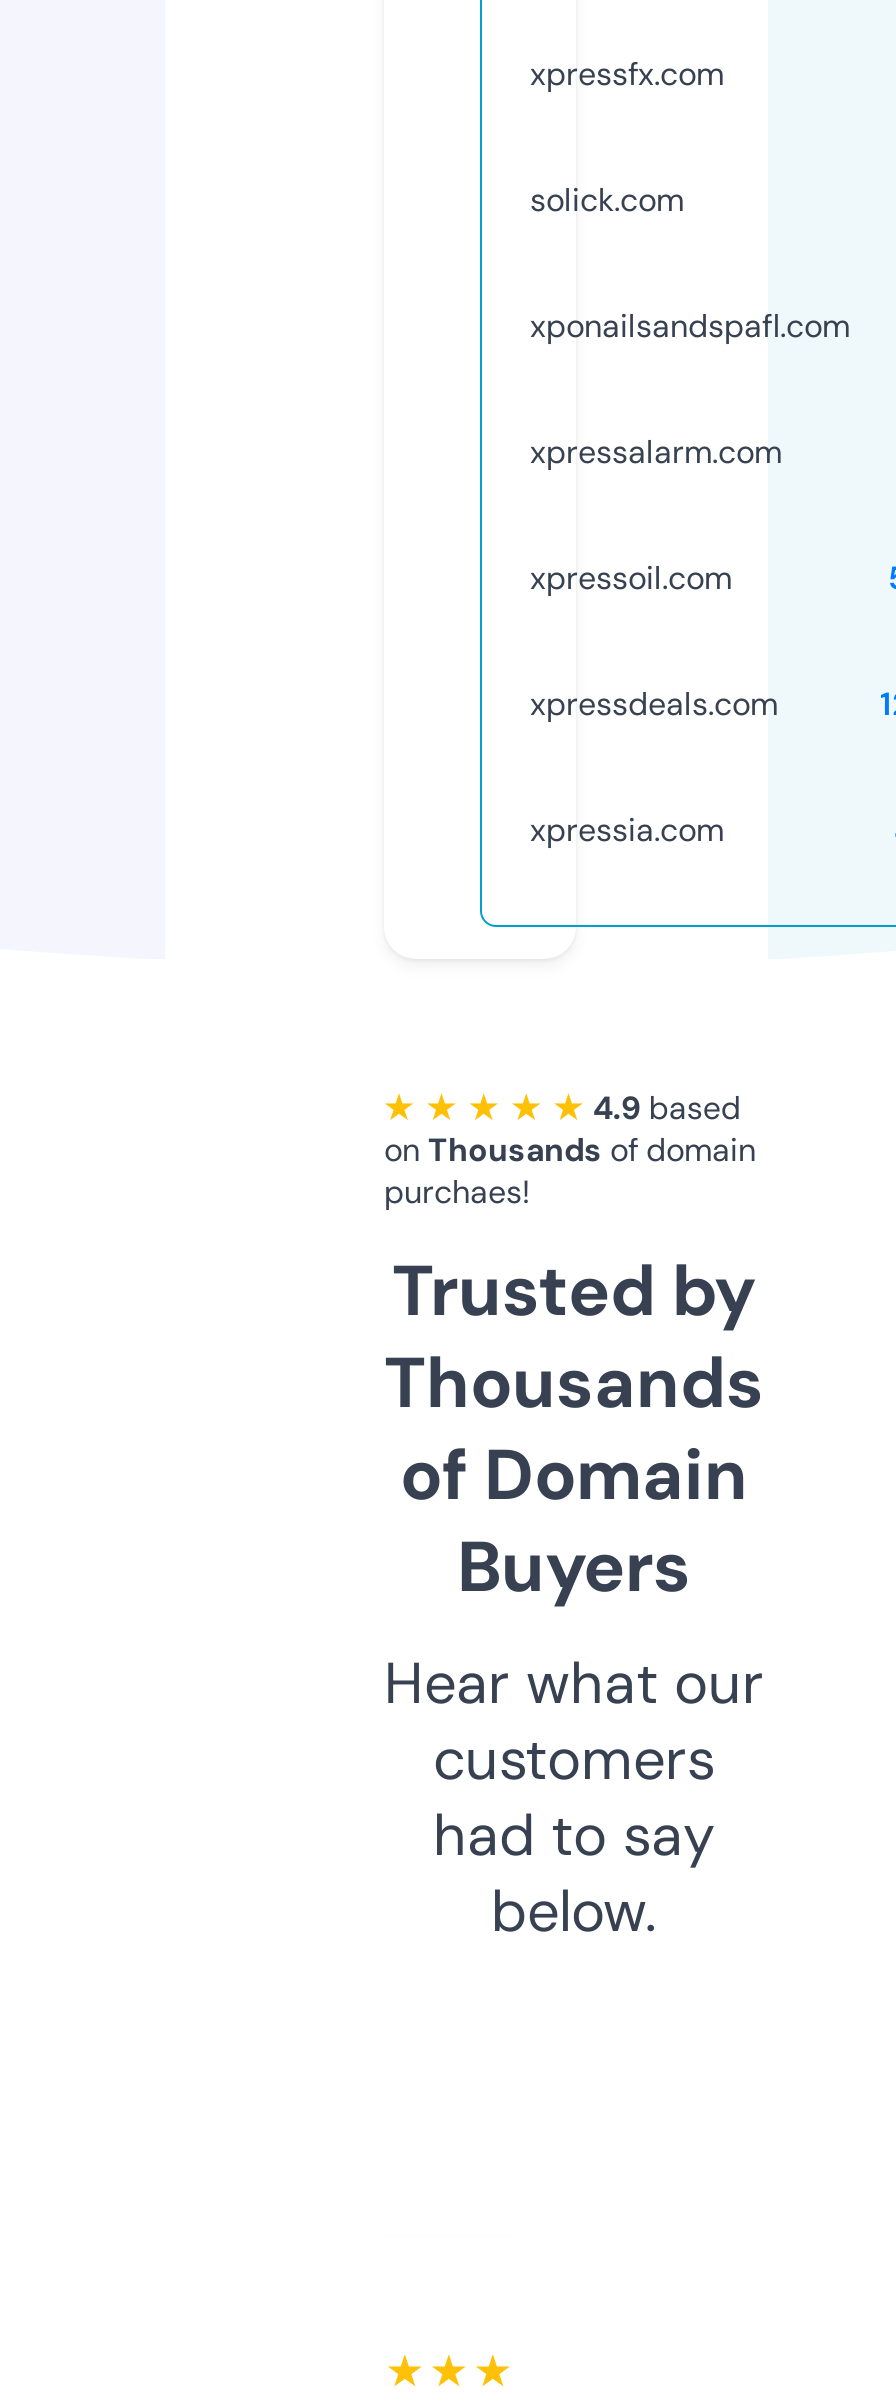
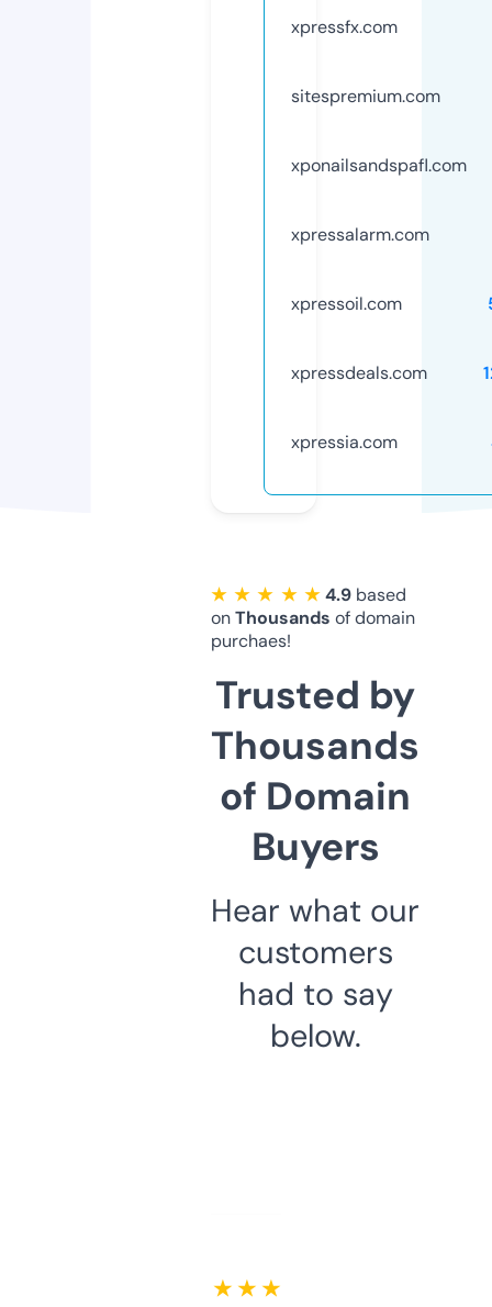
- solick.com
+ sitespremium.com
